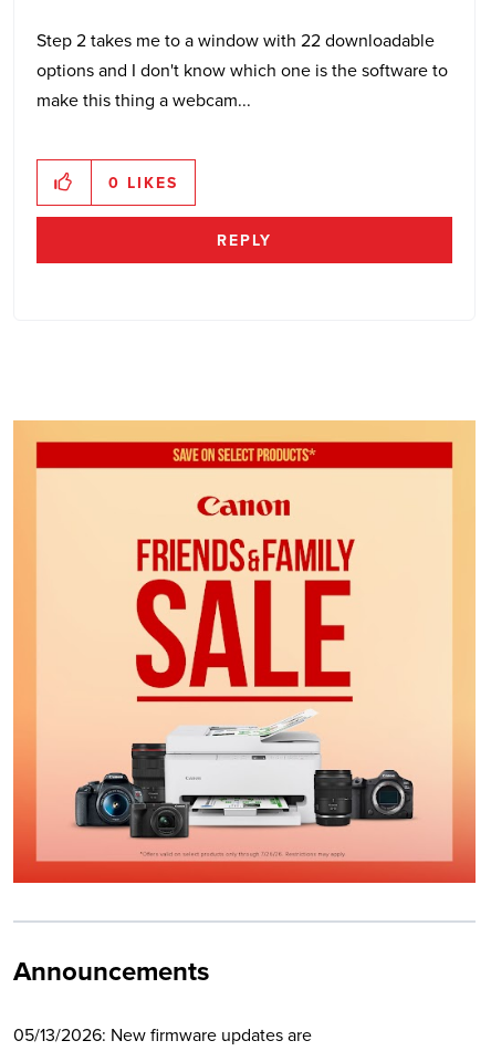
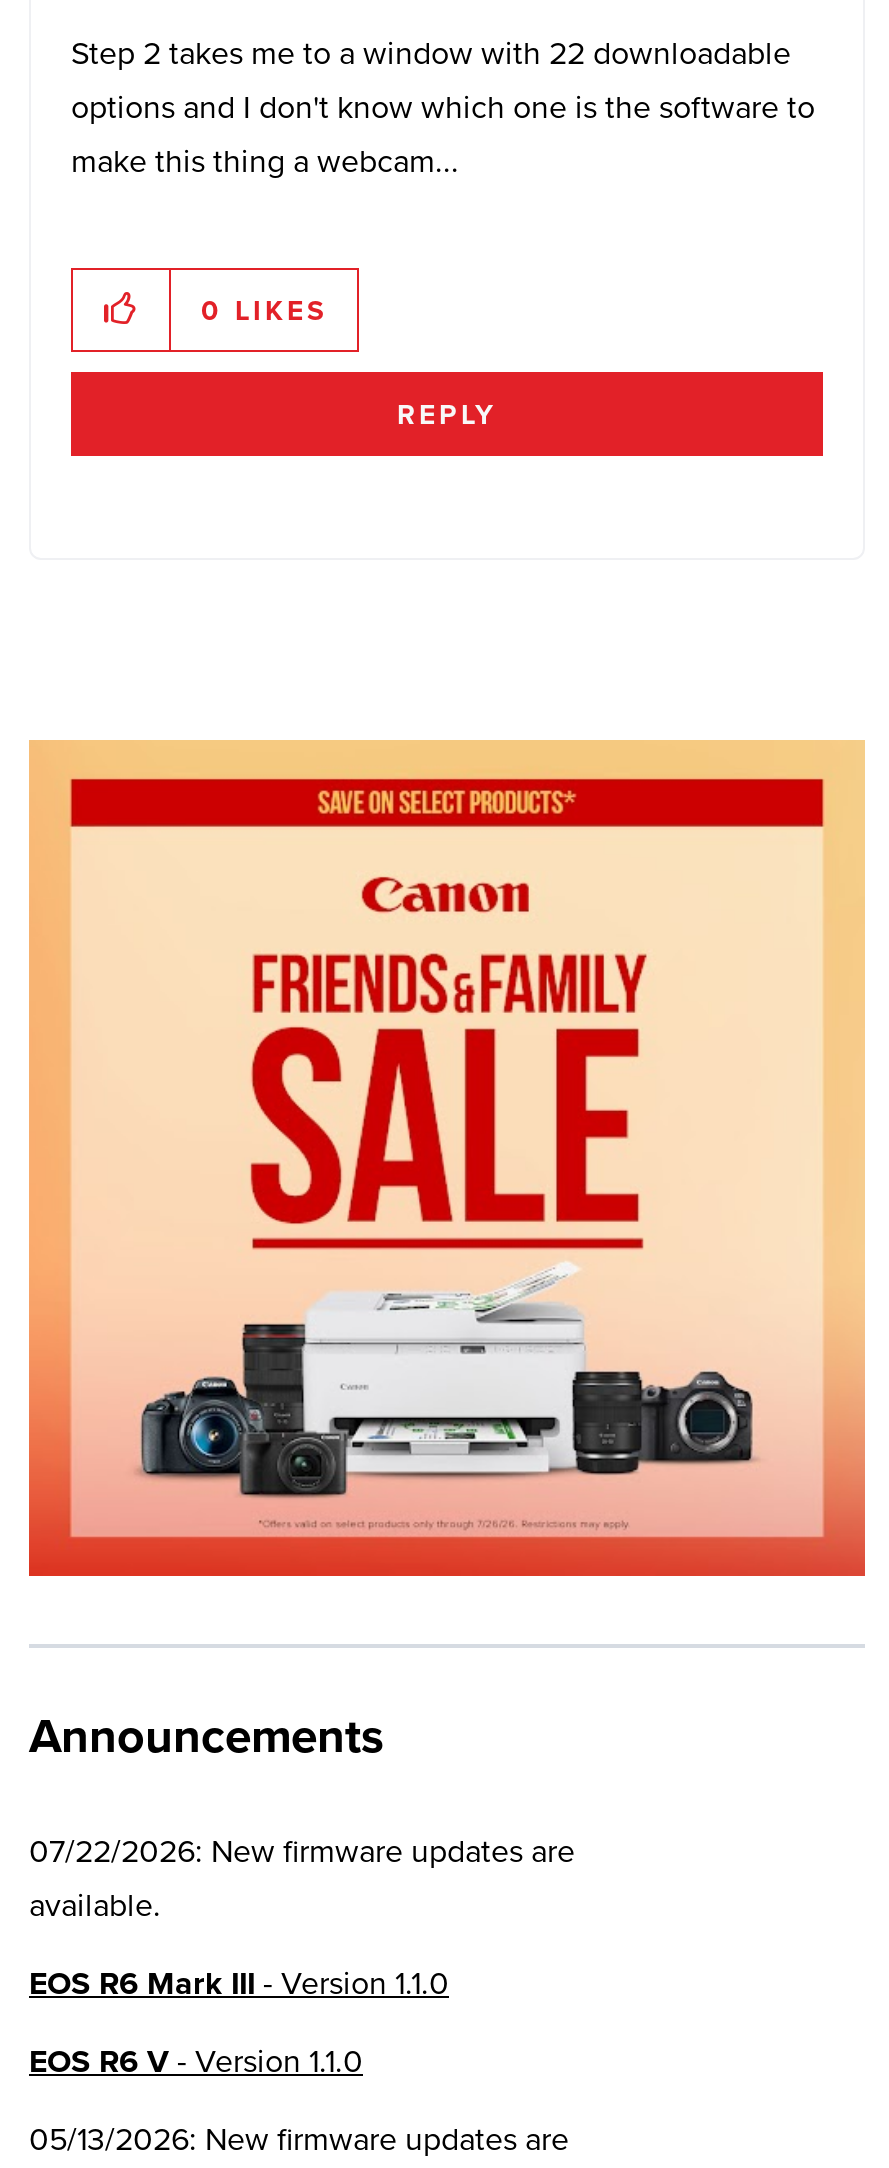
+ 07/22/2026: New firmware updates are
+ available.
+ EOS R6 Mark III - Version 1.1.0
+ EOS R6 V - Version 1.1.0
